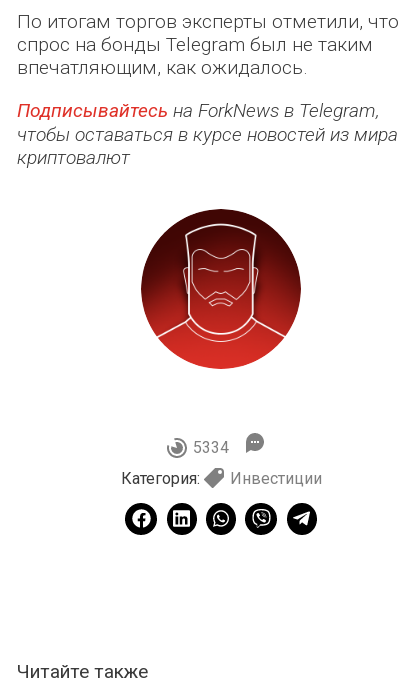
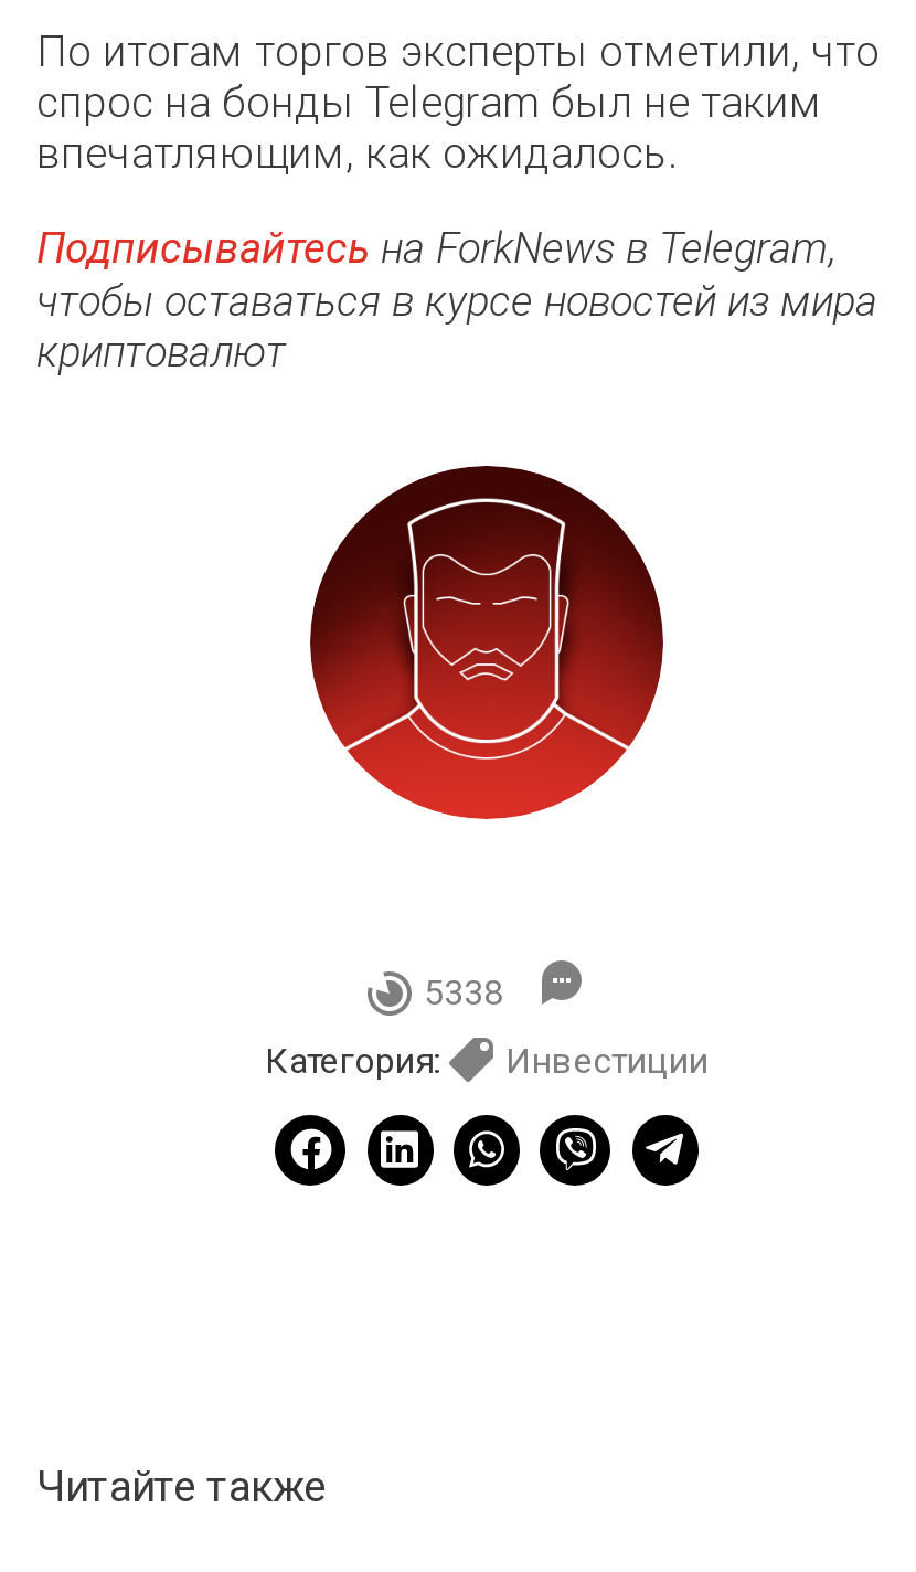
- 5334
+ 5338
